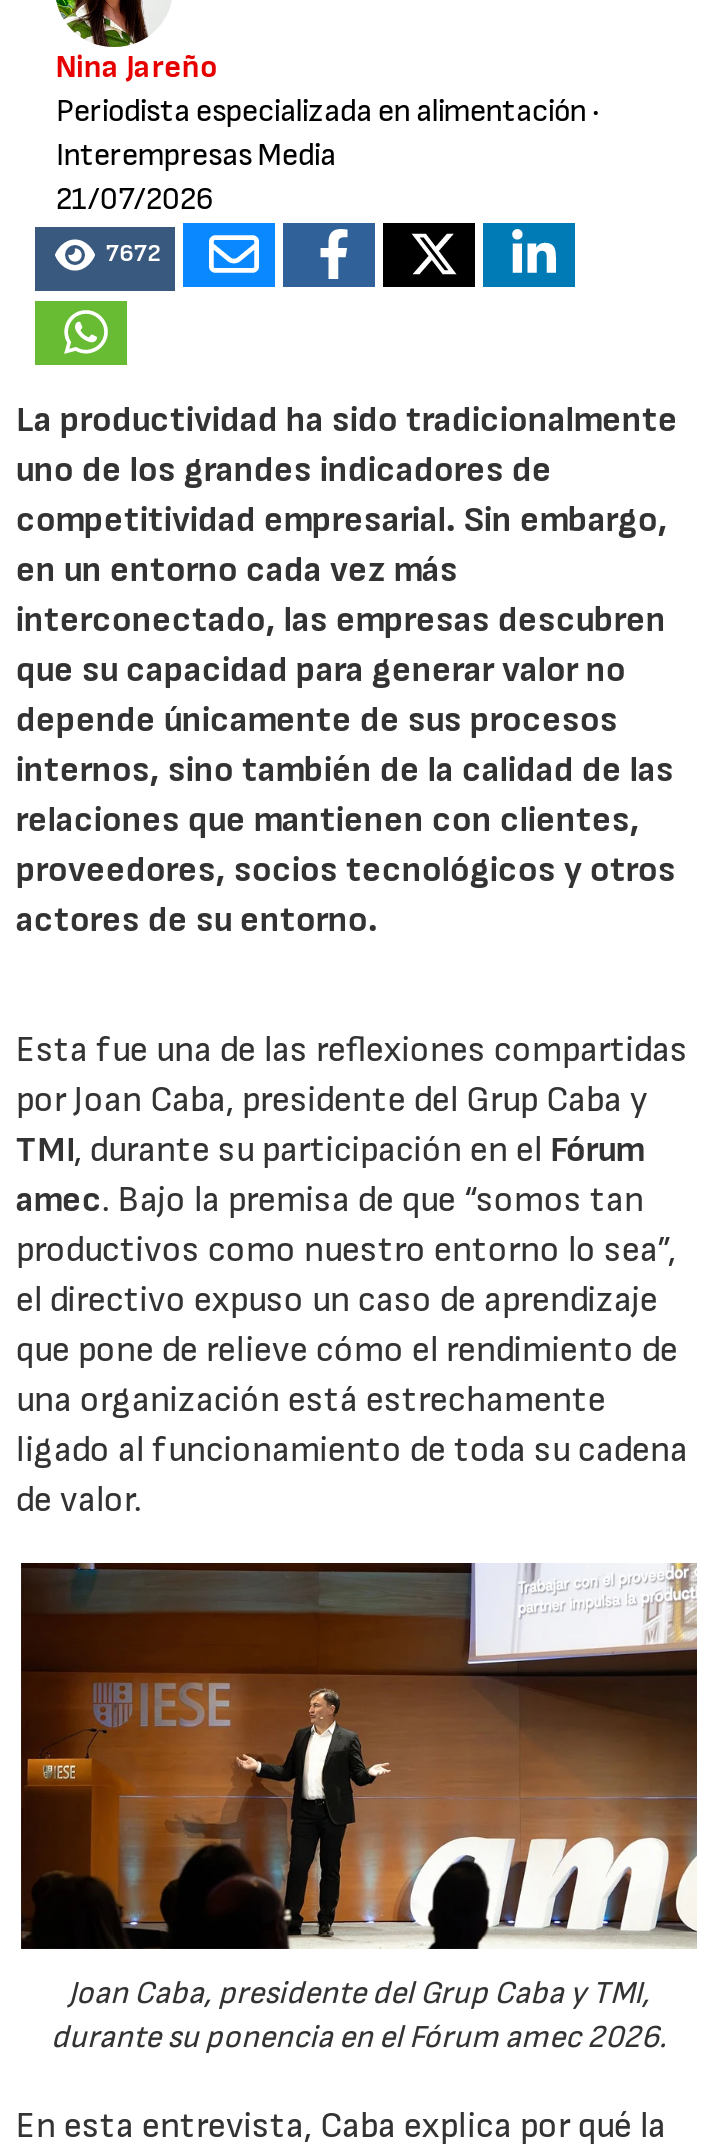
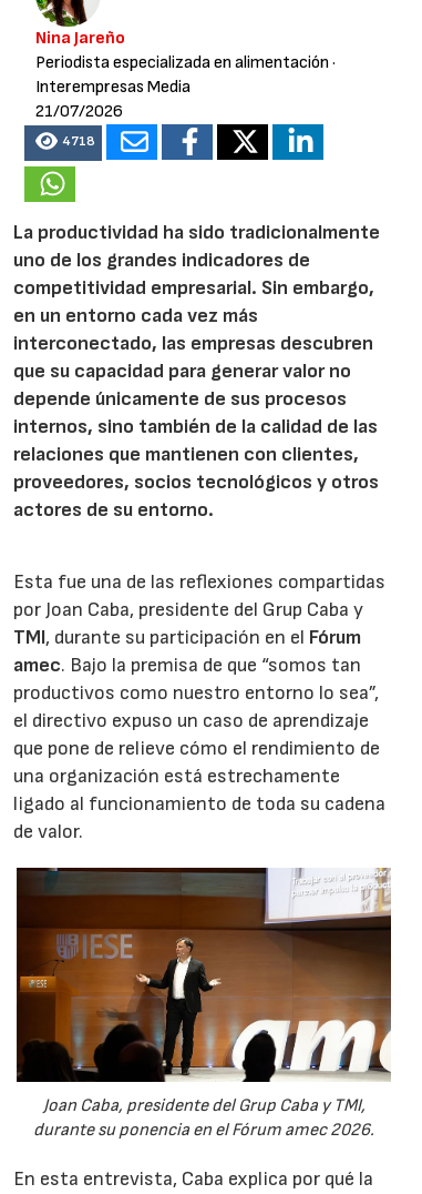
- 7672
+ 4718
